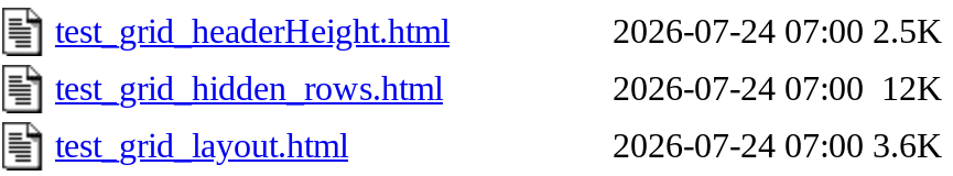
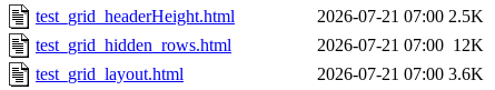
- 2026-07-24 07:00 2.5K
+ 2026-07-21 07:00 2.5K

- 2026-07-24 07:00 12K
+ 2026-07-21 07:00 12K

- 2026-07-24 07:00 3.6K
+ 2026-07-21 07:00 3.6K
